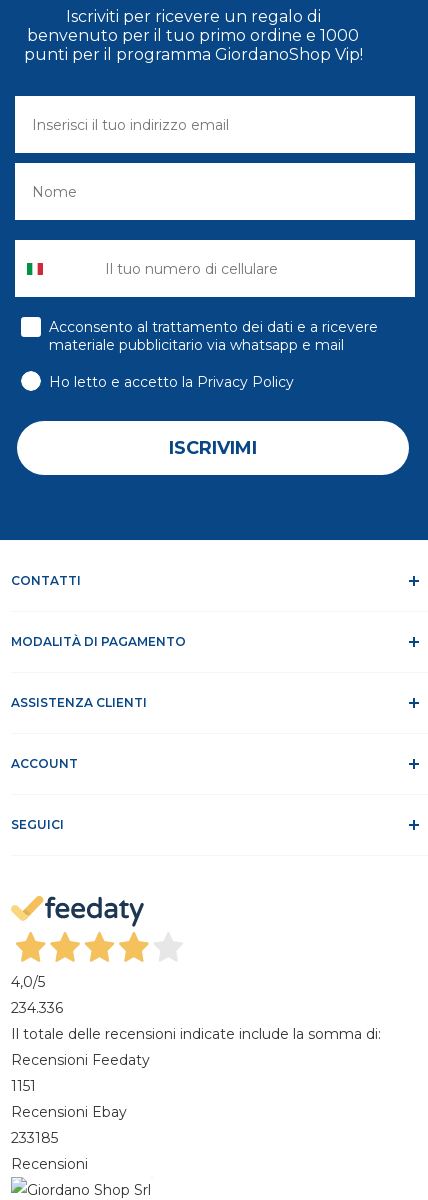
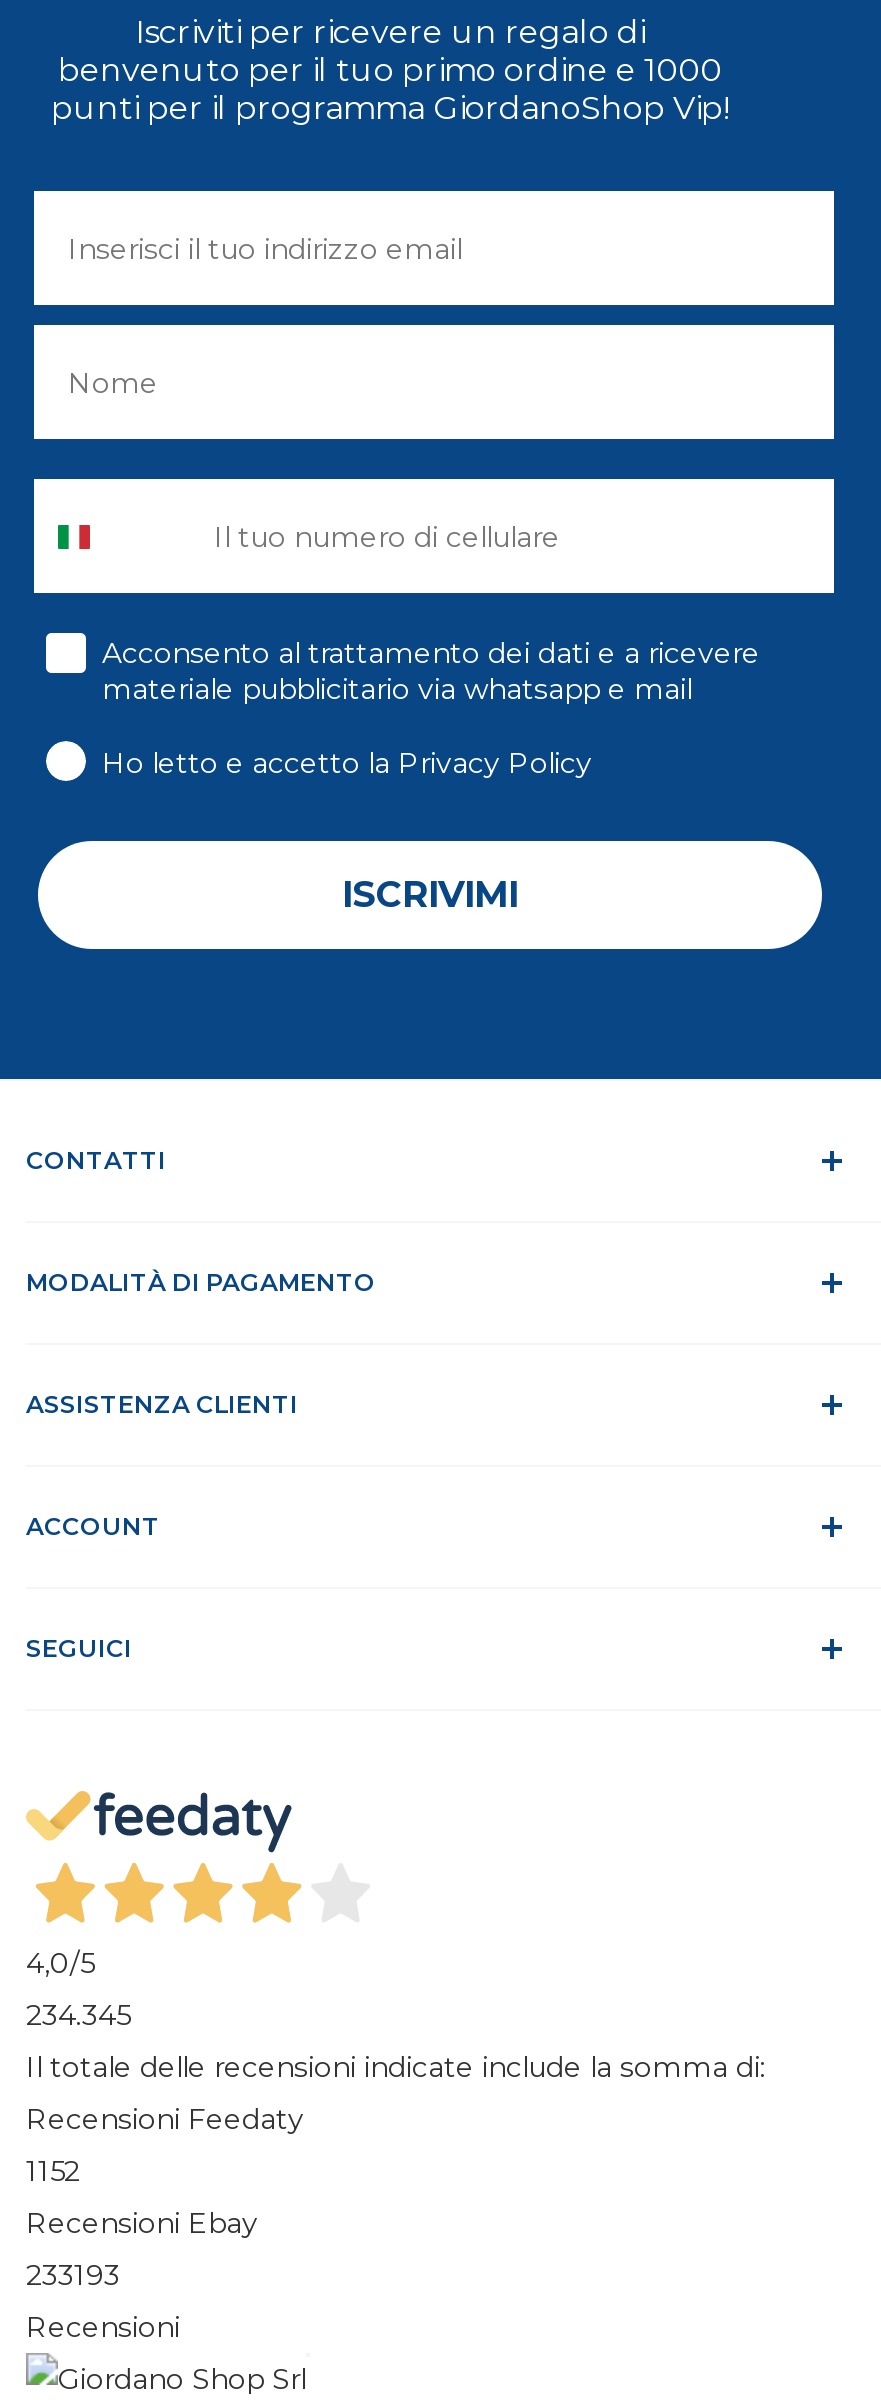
- 234.336
+ 234.345

- 1151
+ 1152

- 233185
+ 233193
